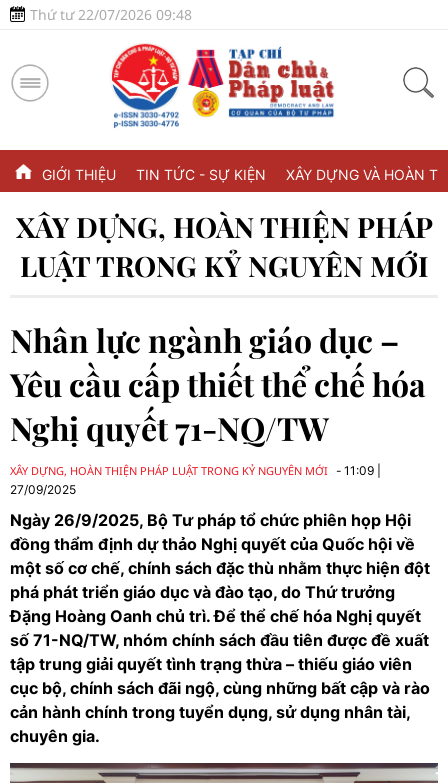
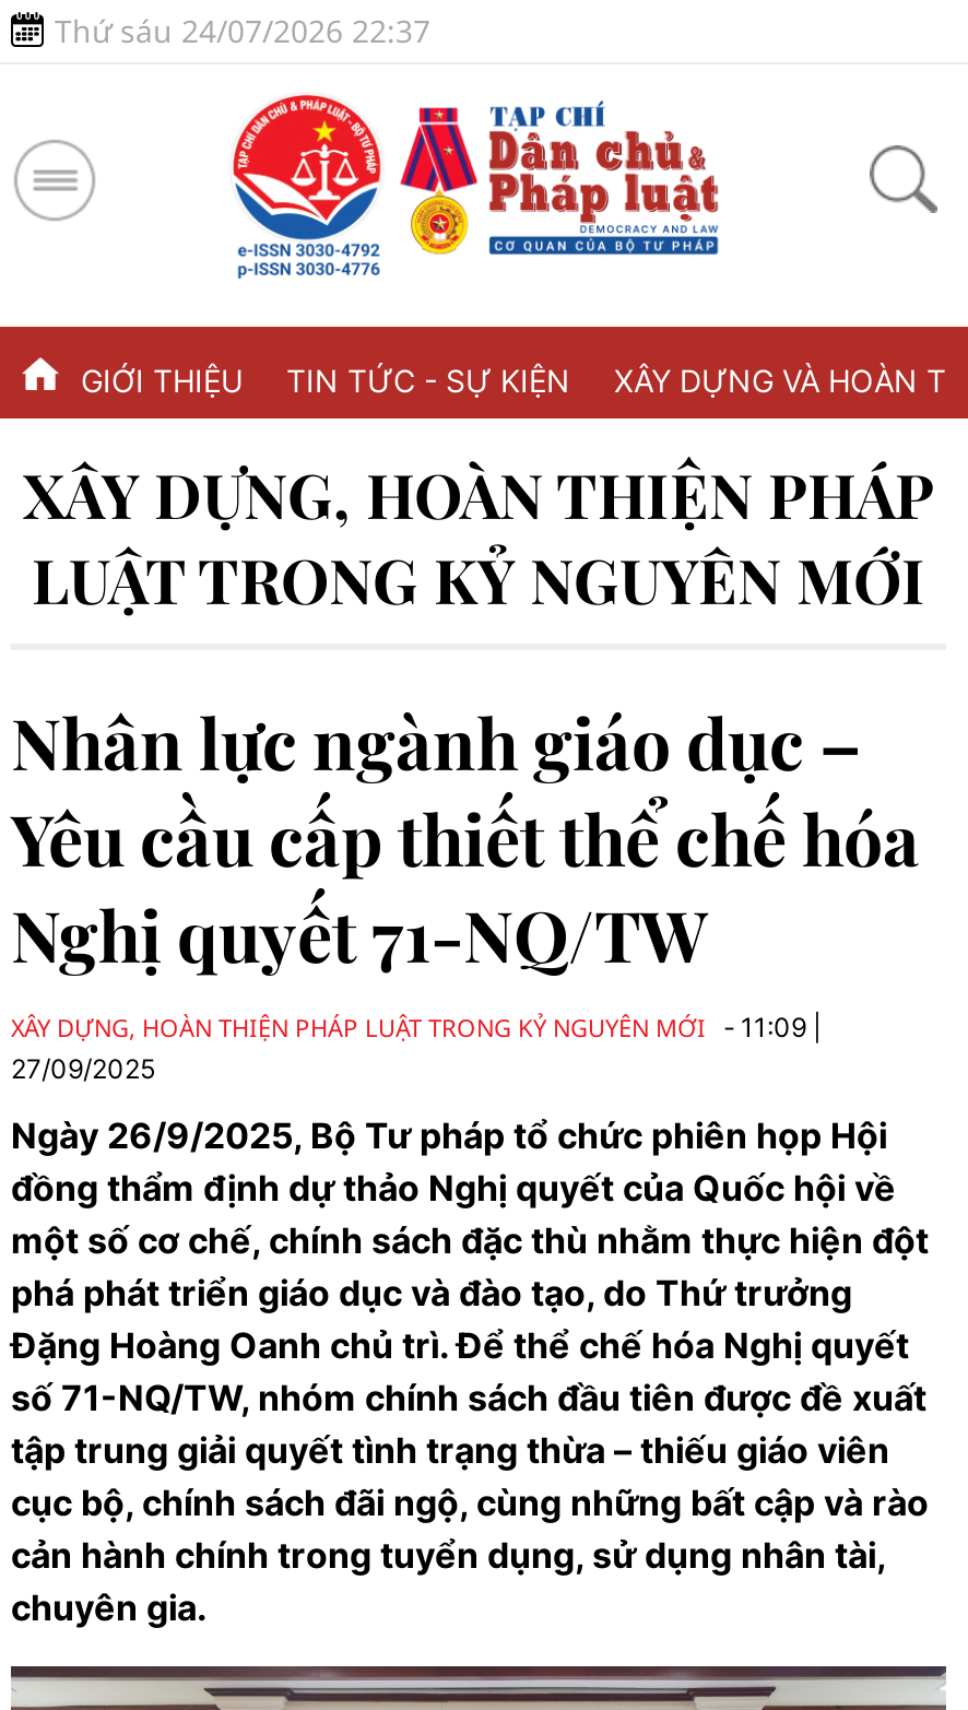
- Thứ tư 22/07/2026 09:48
+ Thứ sáu 24/07/2026 22:37
